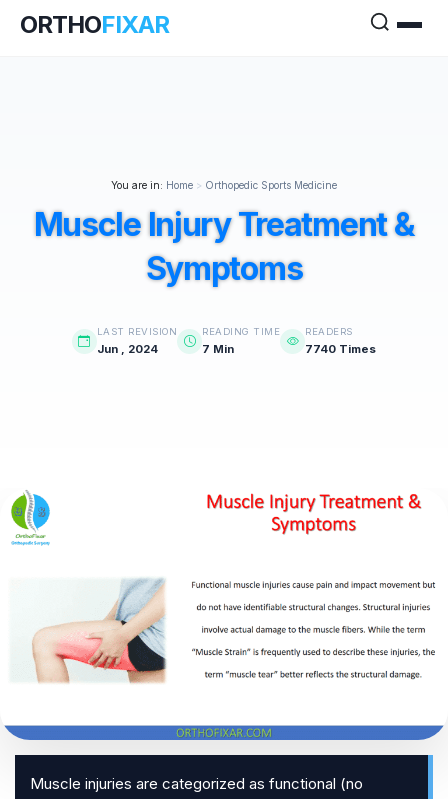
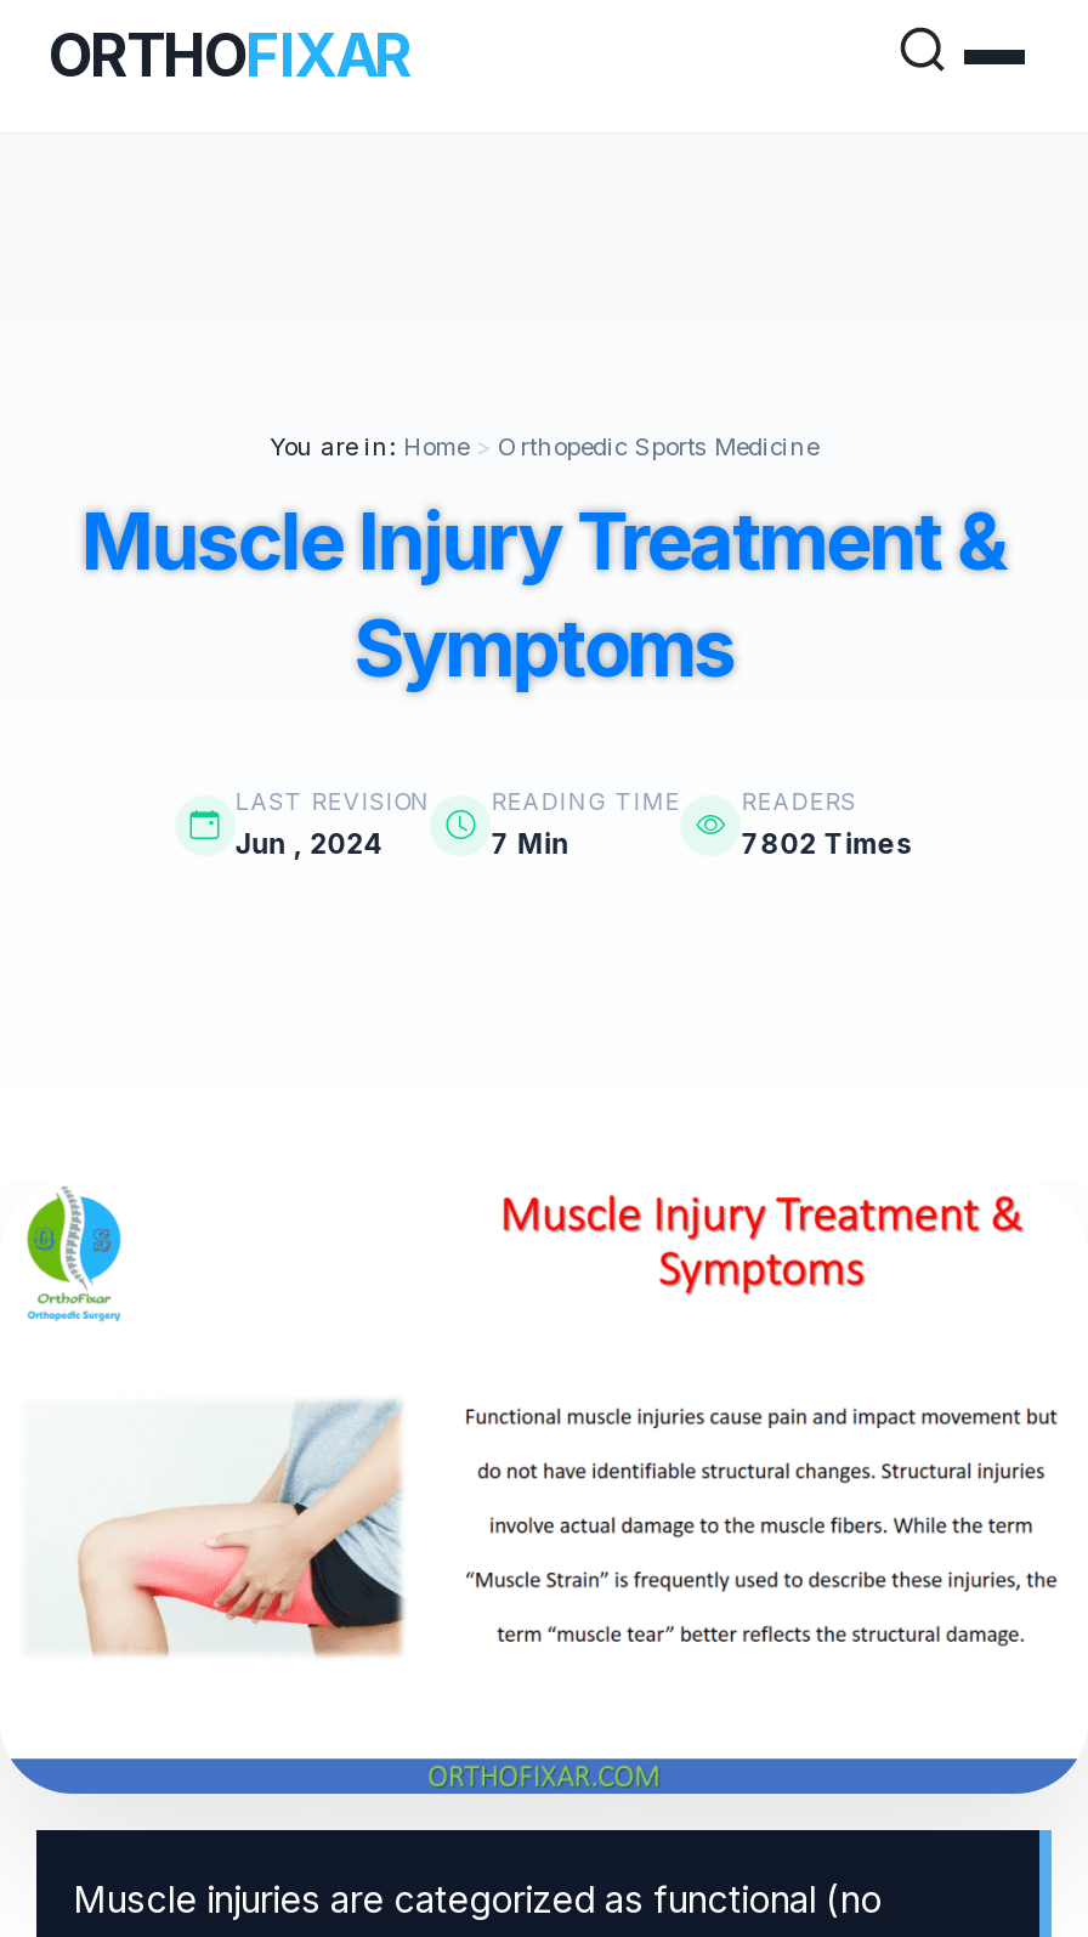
- 7740 Times
+ 7802 Times
